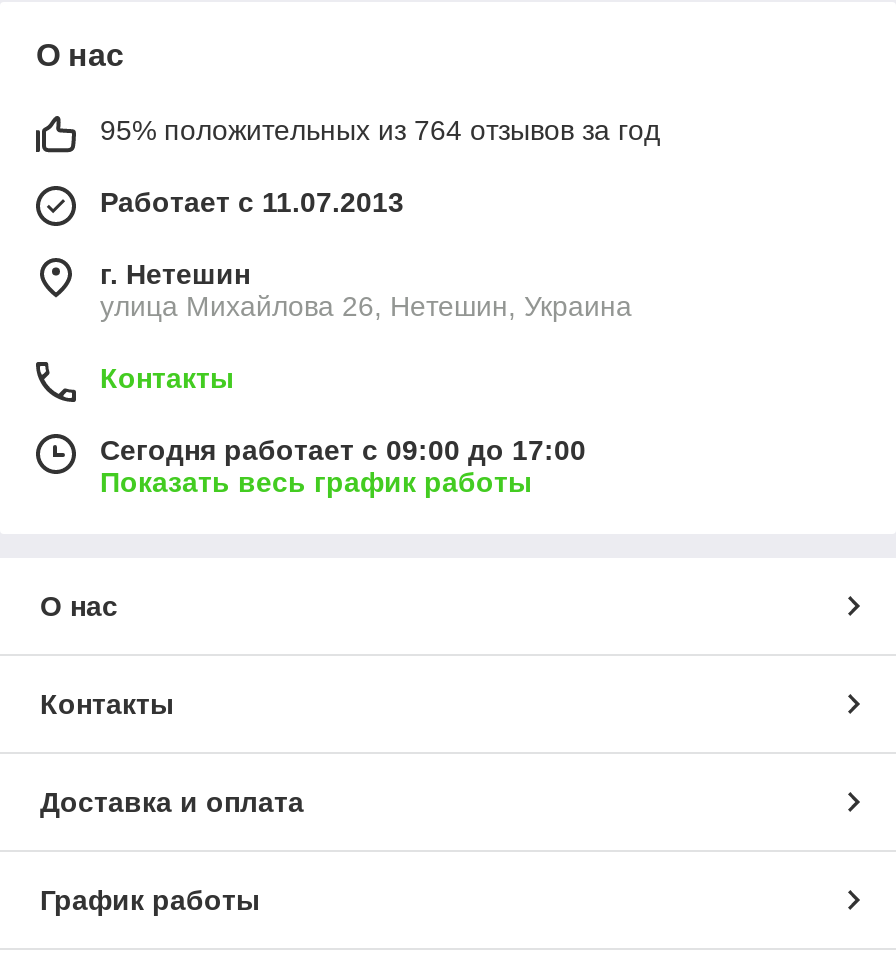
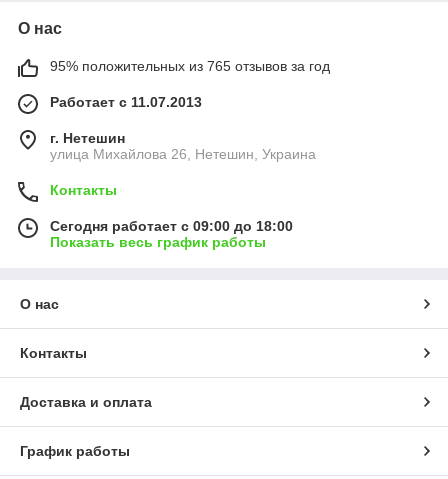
- 95% положительных из 764 отзывов за год
+ 95% положительных из 765 отзывов за год

- Сегодня работает с 09:00 до 17:00
+ Сегодня работает с 09:00 до 18:00
